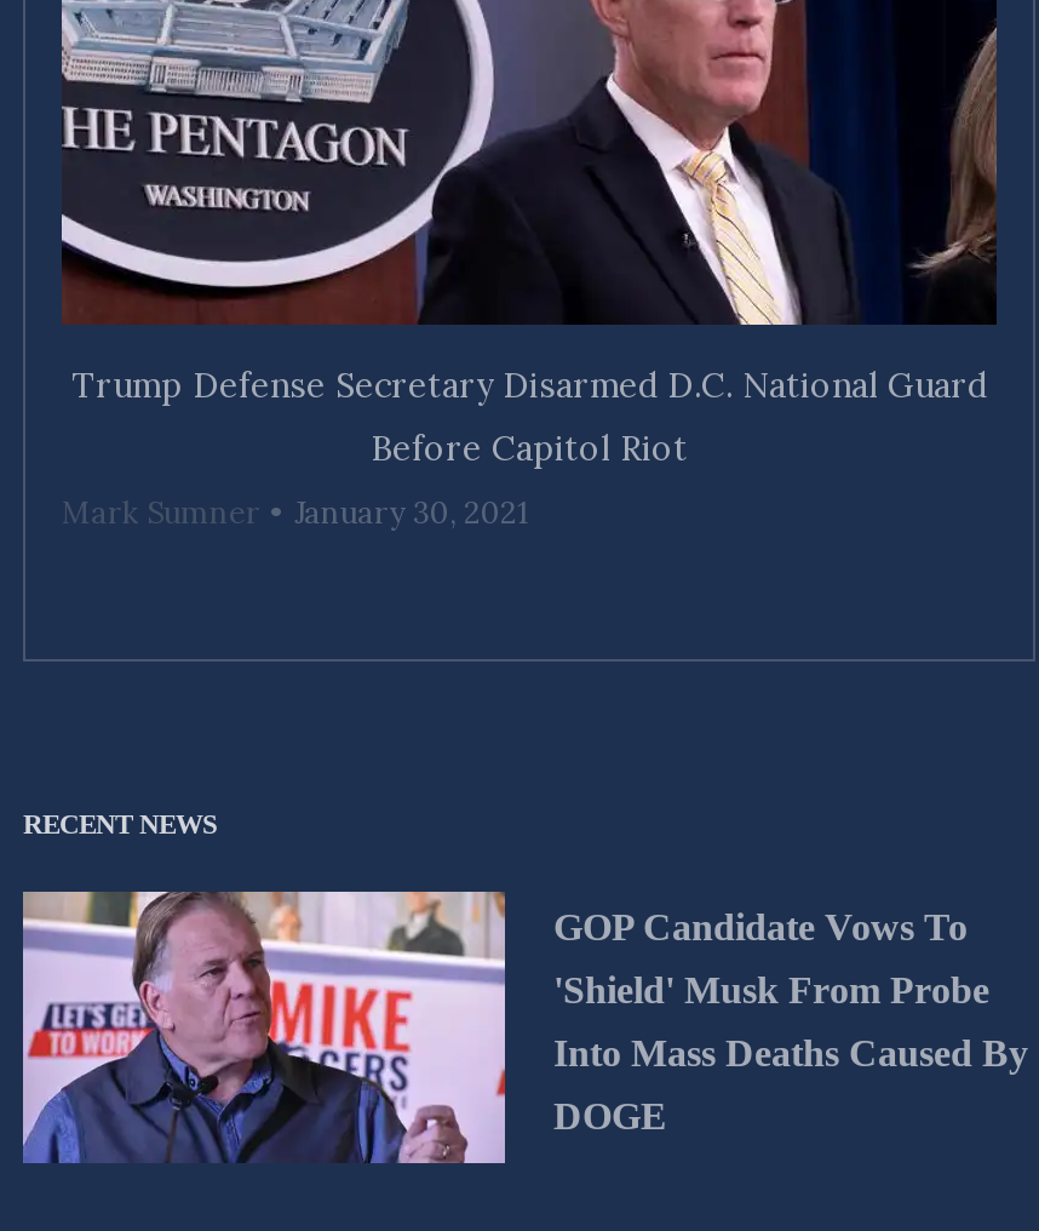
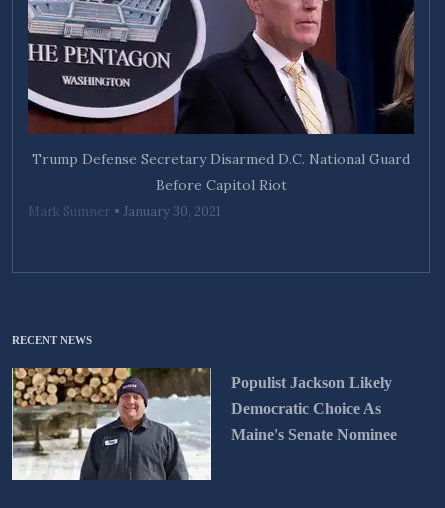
- [image]
- GOP Candidate Vows To
- 'Shield' Musk From Probe
- Into Mass Deaths Caused By
- DOGE
+ [image]
+ Populist Jackson Likely
+ Democratic Choice As
+ Maine's Senate Nominee
